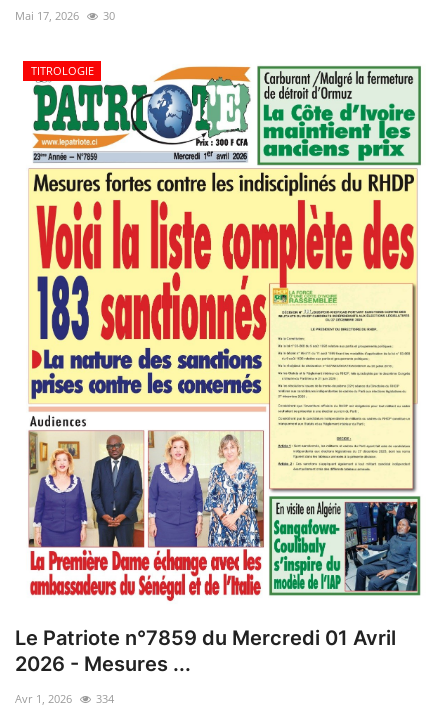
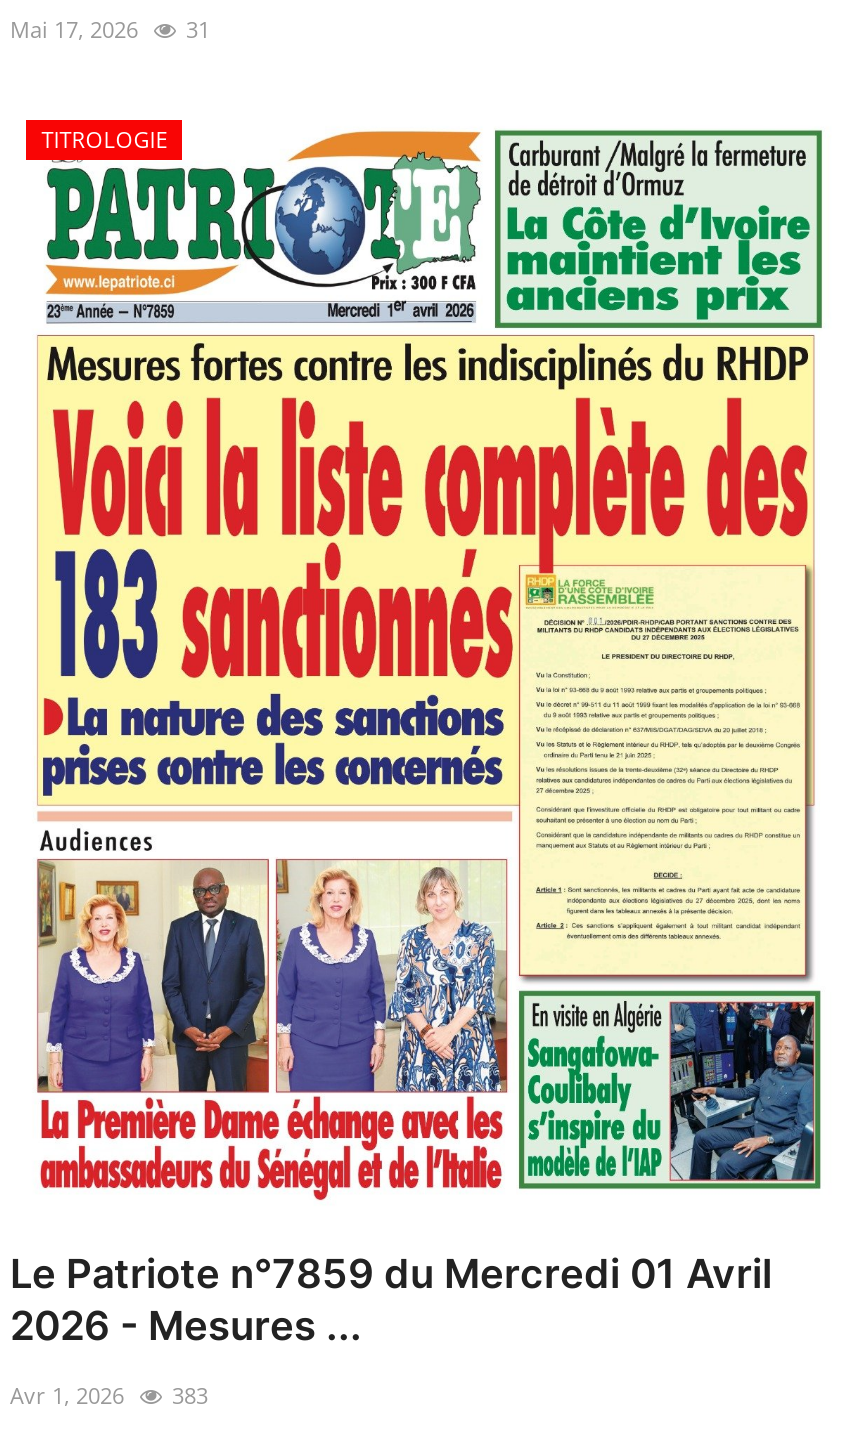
- Mai 17, 2026 30
+ Mai 17, 2026 31

- Avr 1, 2026 334
+ Avr 1, 2026 383
